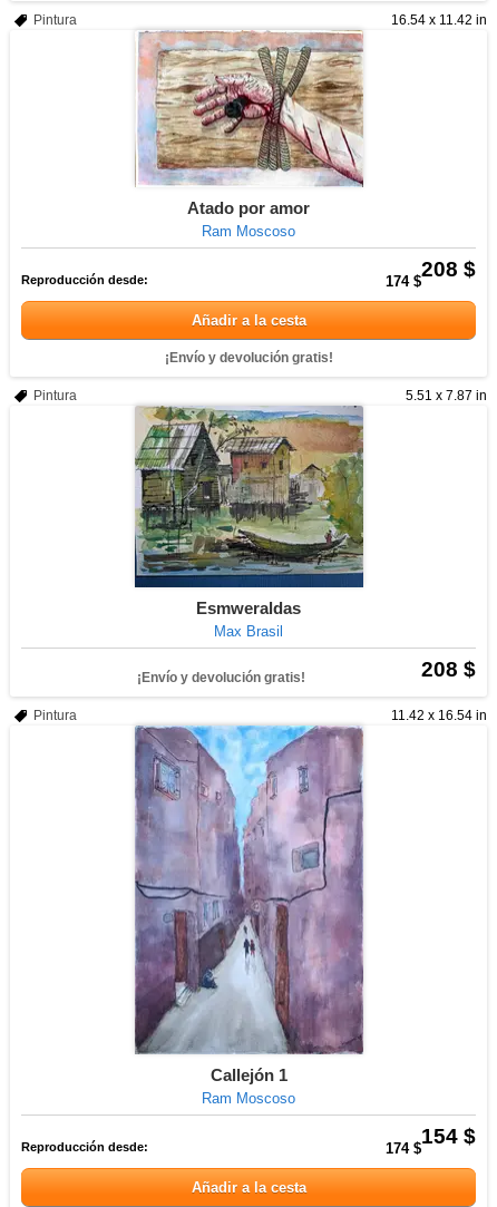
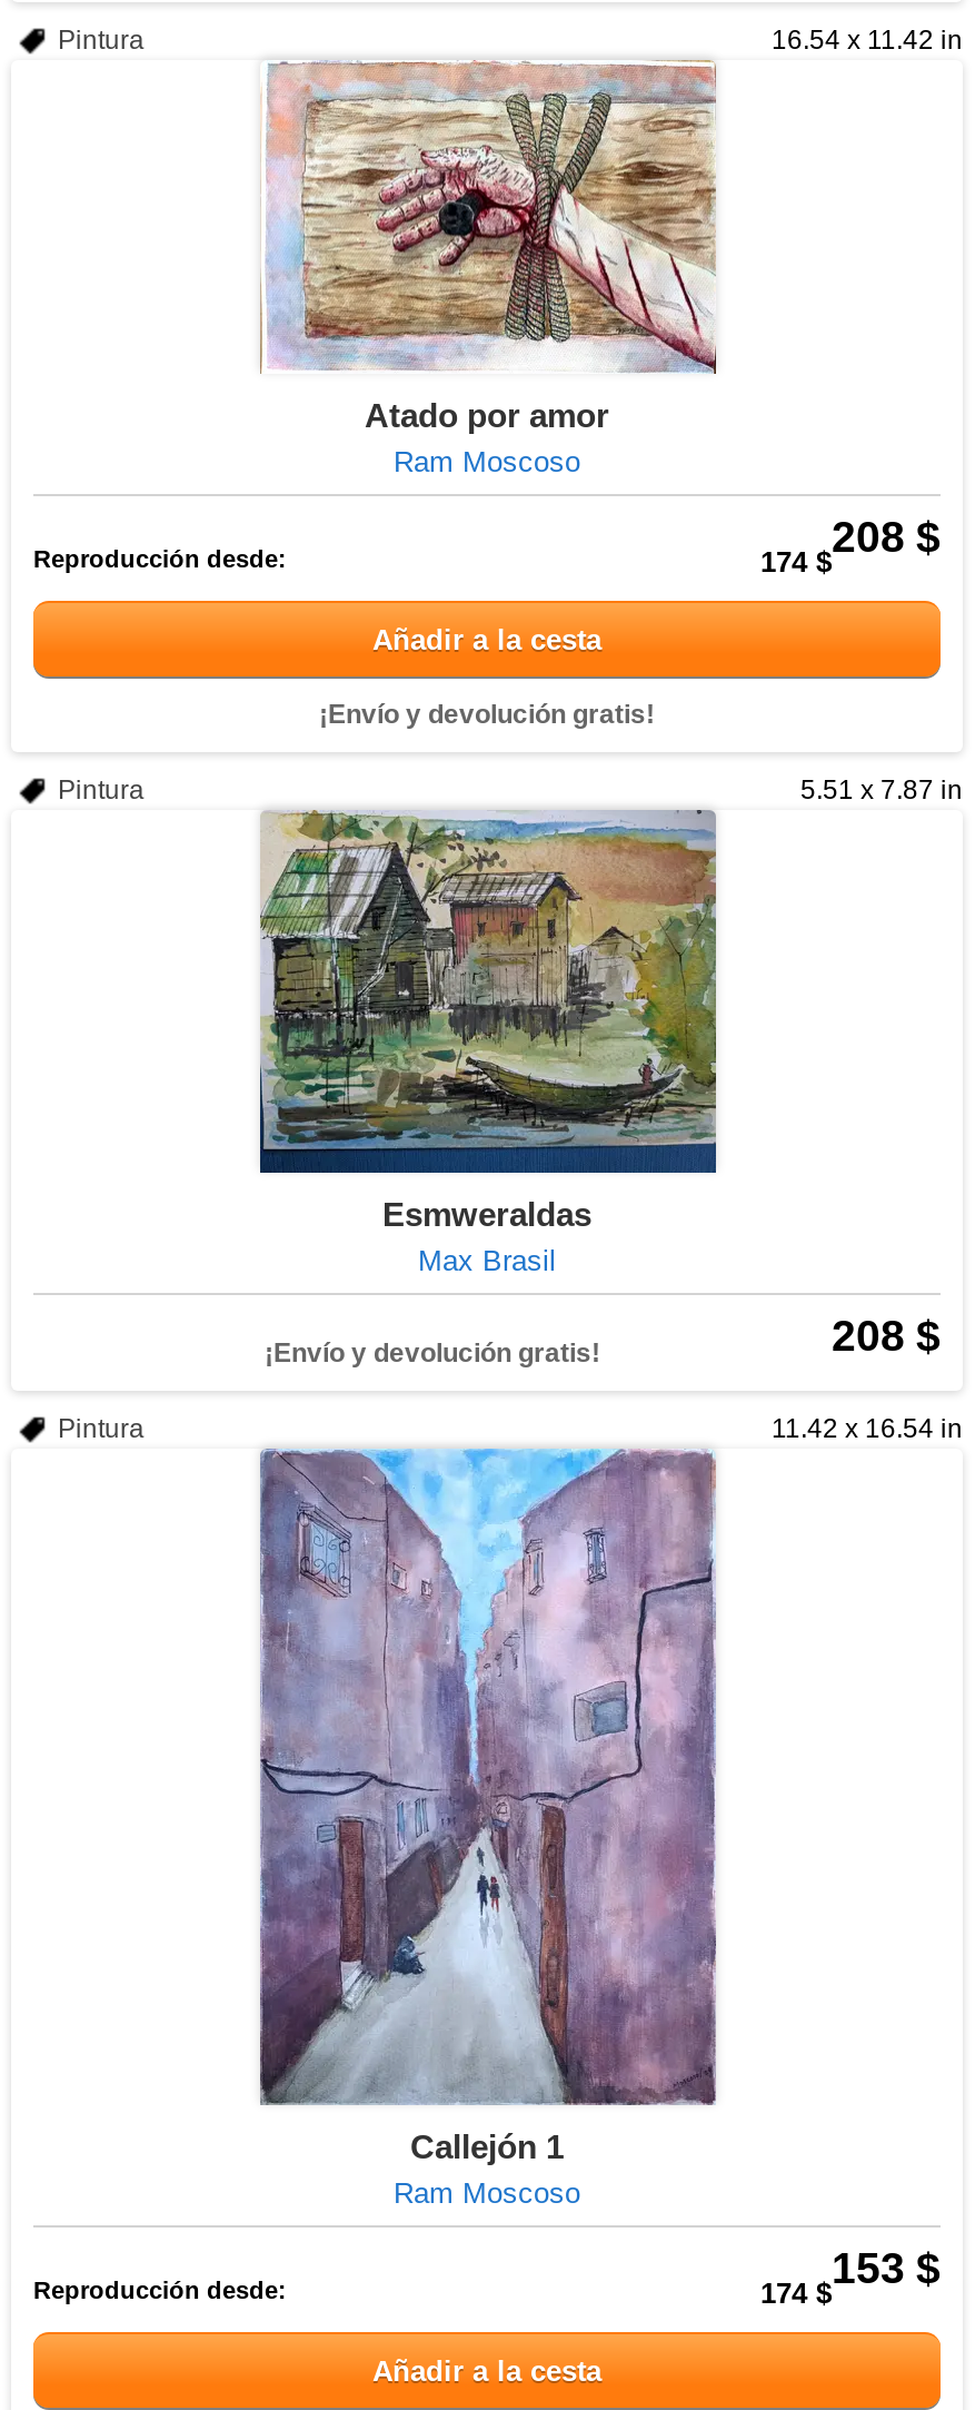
- 154 $
+ 153 $
